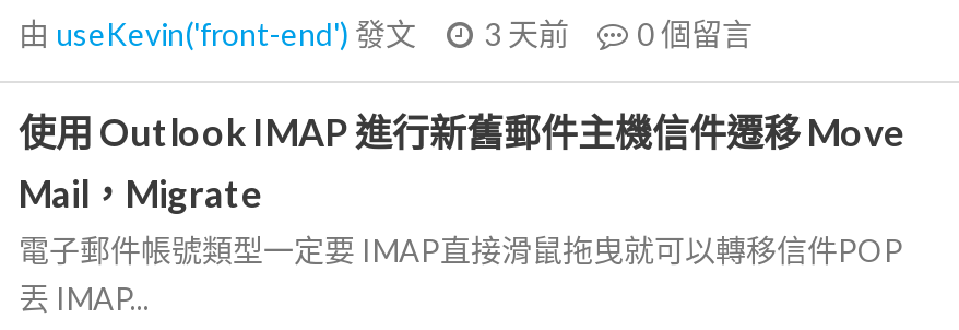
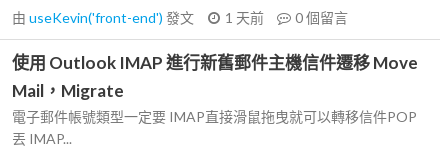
- 由useKevin('front-end')發文 3 天前 0個留言
+ 由useKevin('front-end')發文 1 天前 0個留言
